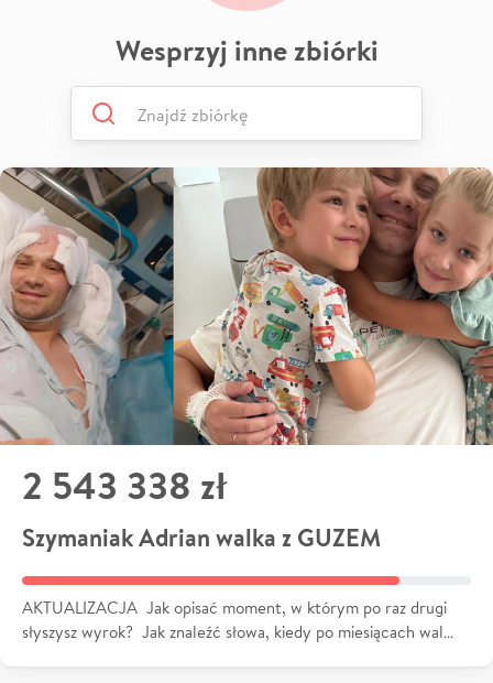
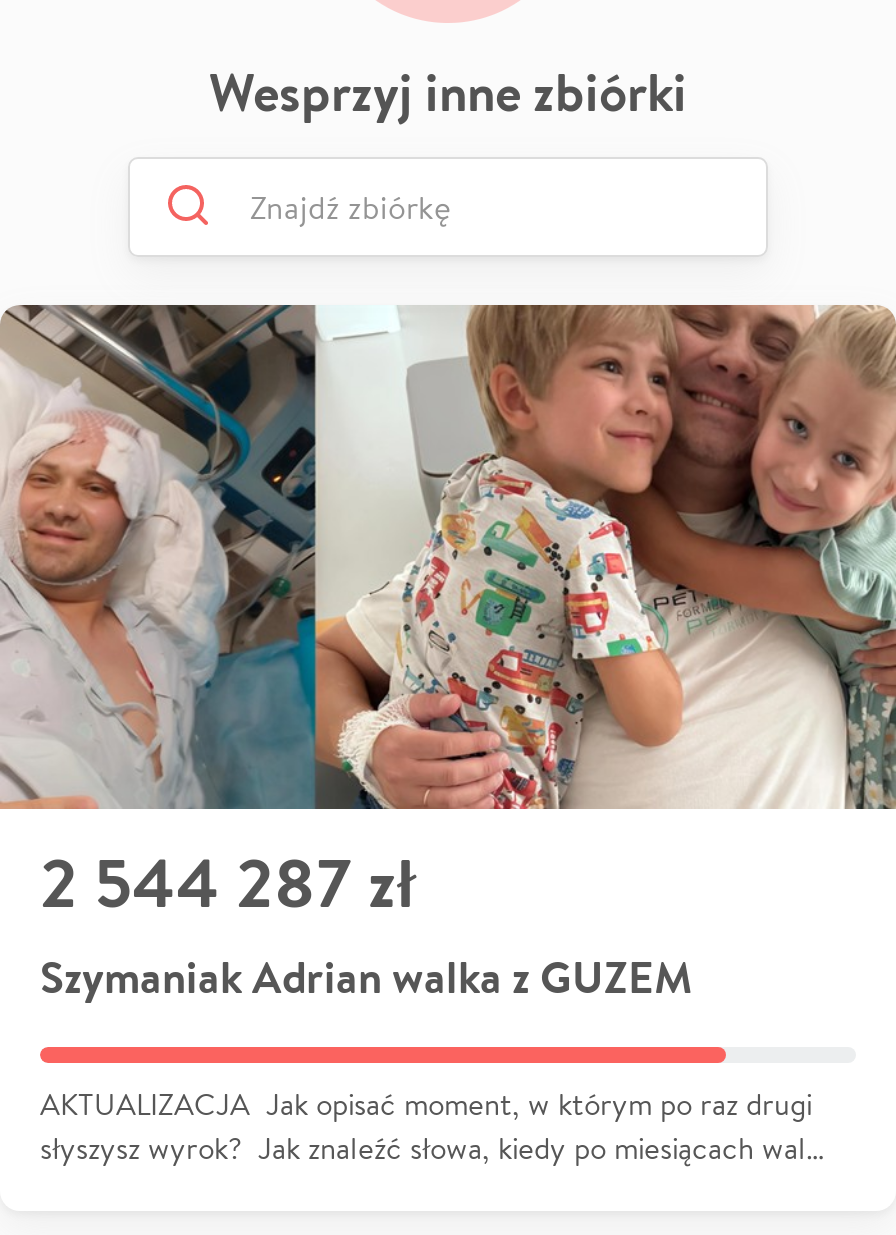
- 2 543 338 zł
+ 2 544 287 zł
